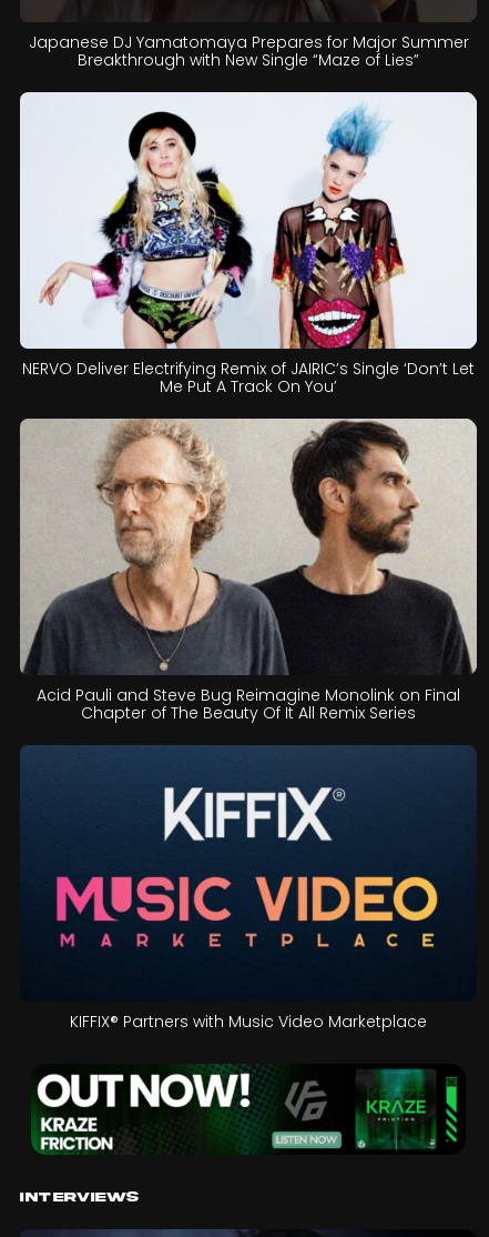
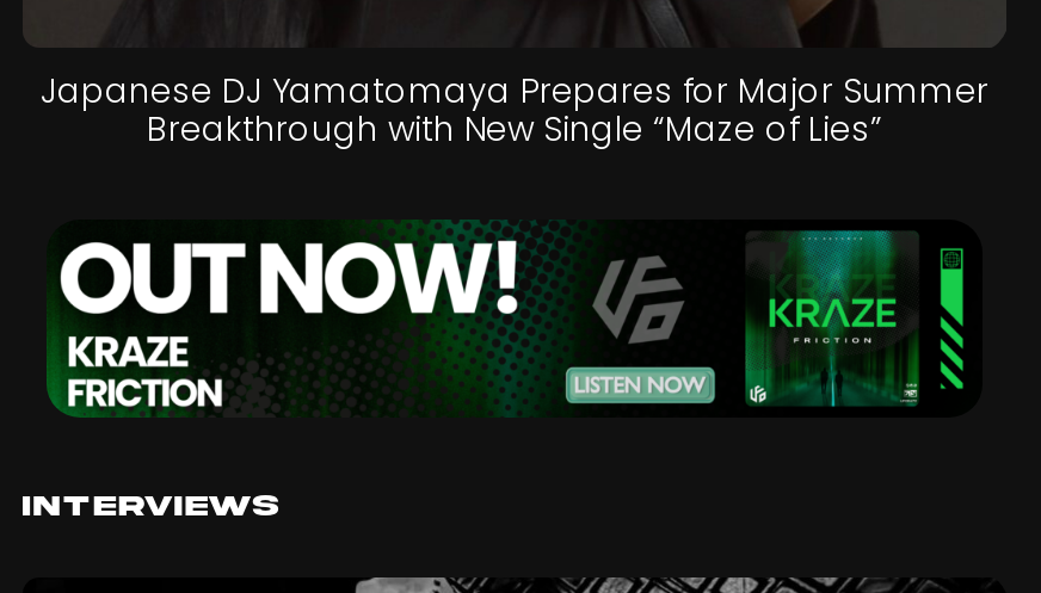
- [image]
- NERVO Deliver Electrifying Remix of JAIRIC’s Single ‘Don’t Let
- Me Put A Track On You’

- [image]
- Acid Pauli and Steve Bug Reimagine Monolink on Final
- Chapter of The Beauty Of It All Remix Series

- [image]
- KIFFIX® Partners with Music Video Marketplace
